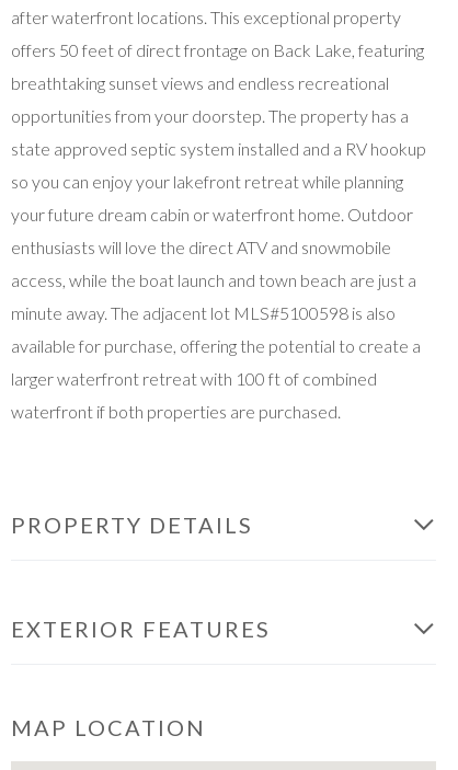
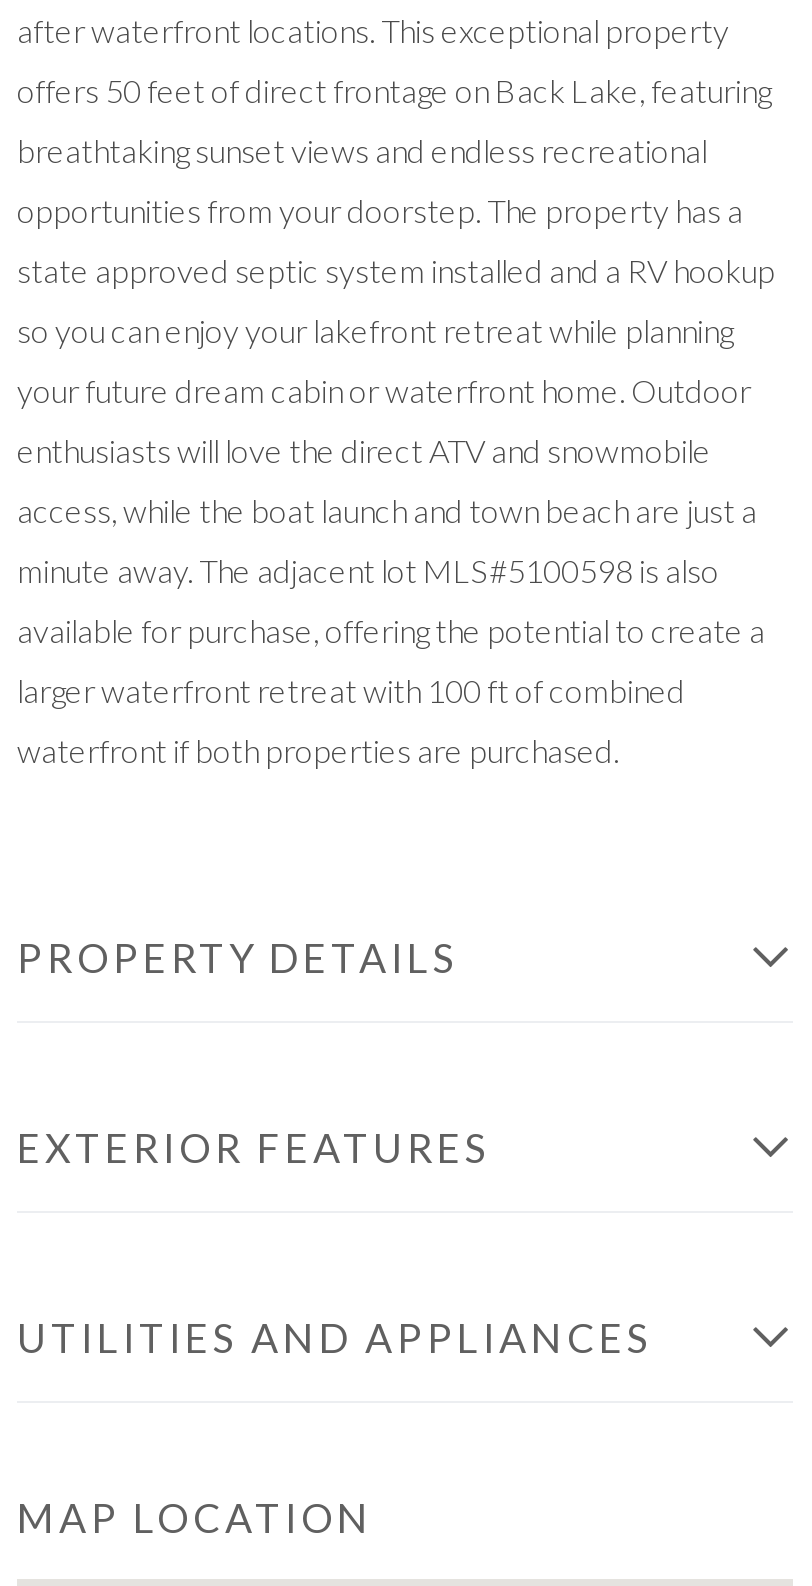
+ UTILITIES AND APPLIANCES
